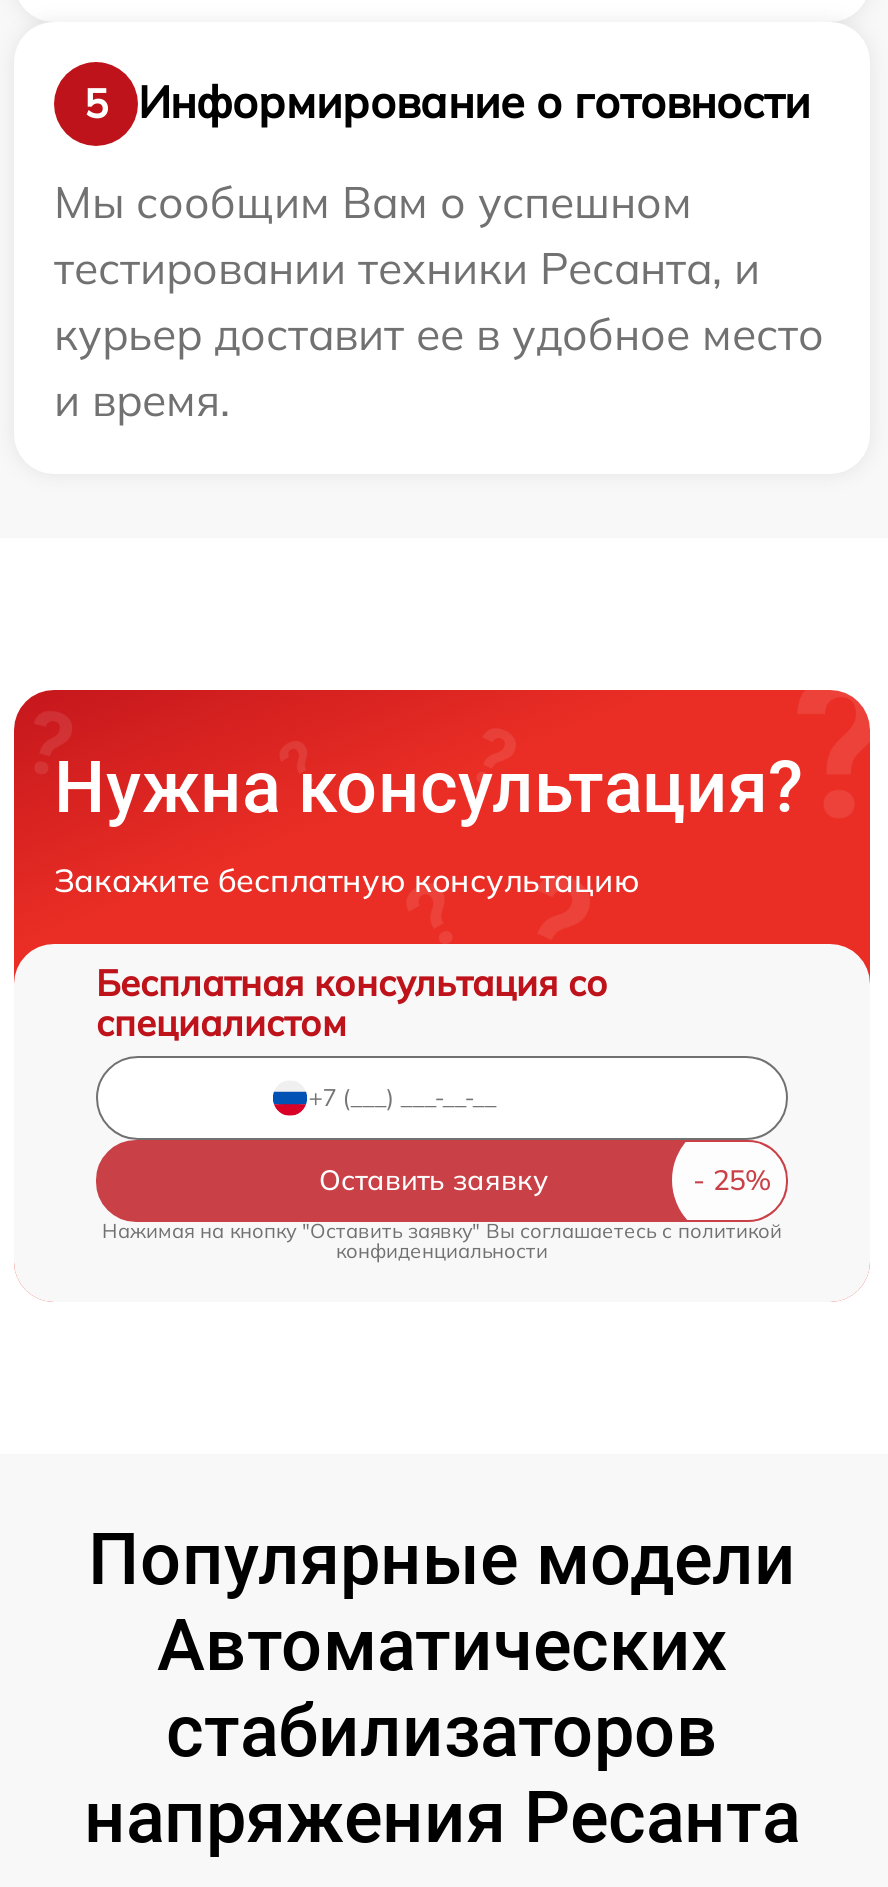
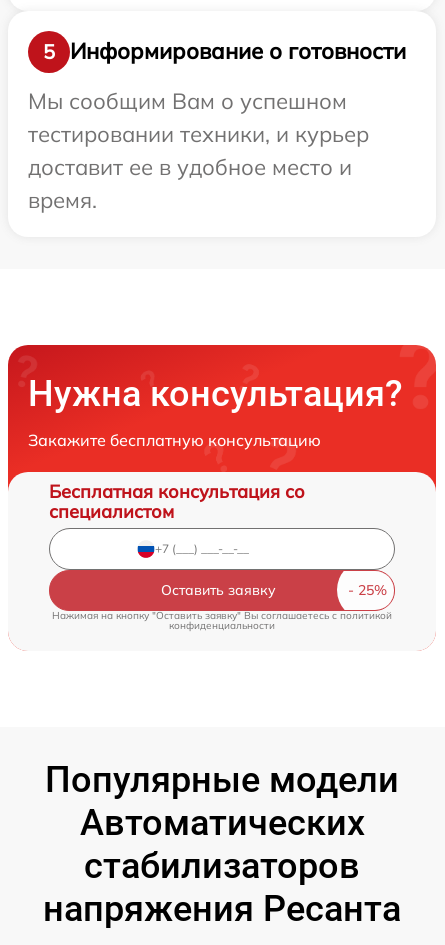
- тестировании техники Ресанта, и
- курьер доставит ее в удобное место
- и время.
+ тестировании техники, и курьер
+ доставит ее в удобное место и
+ время.
